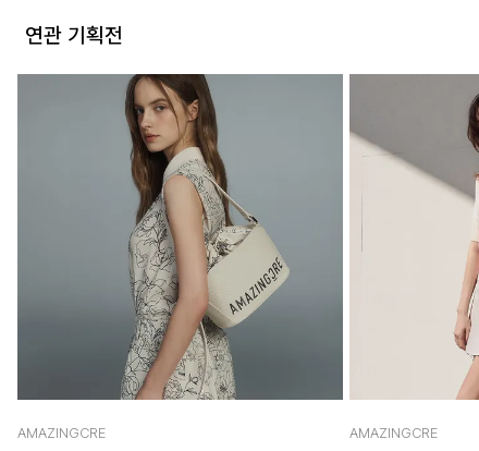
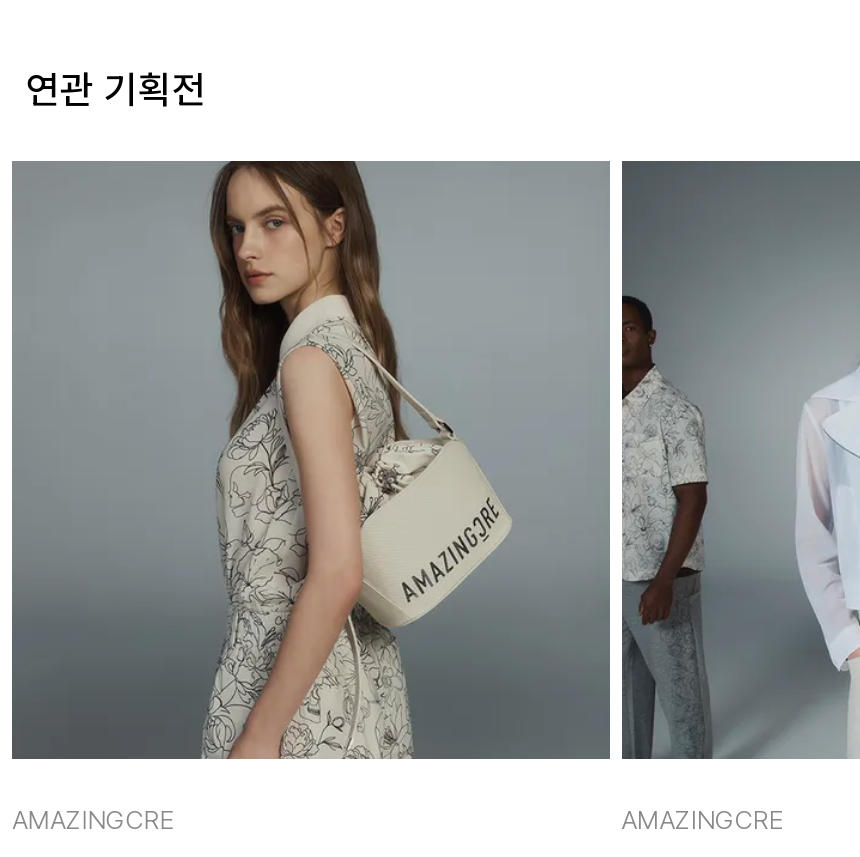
- [image]
+ [image]
